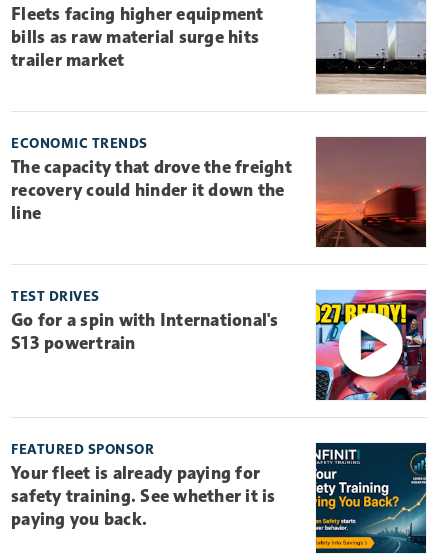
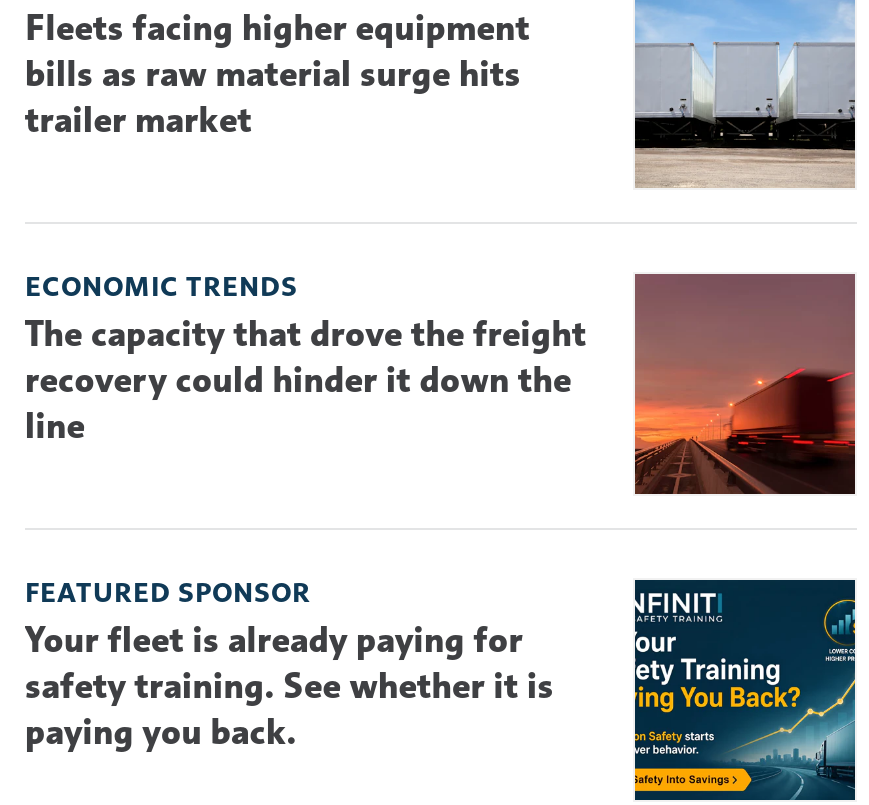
- [image]
- TEST DRIVES
- Go for a spin with International's
- S13 powertrain
